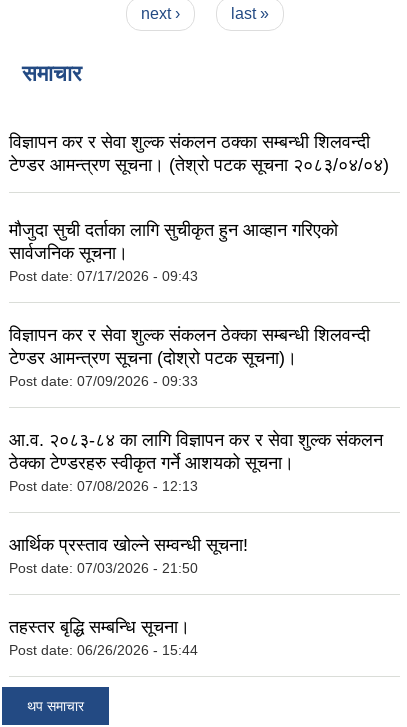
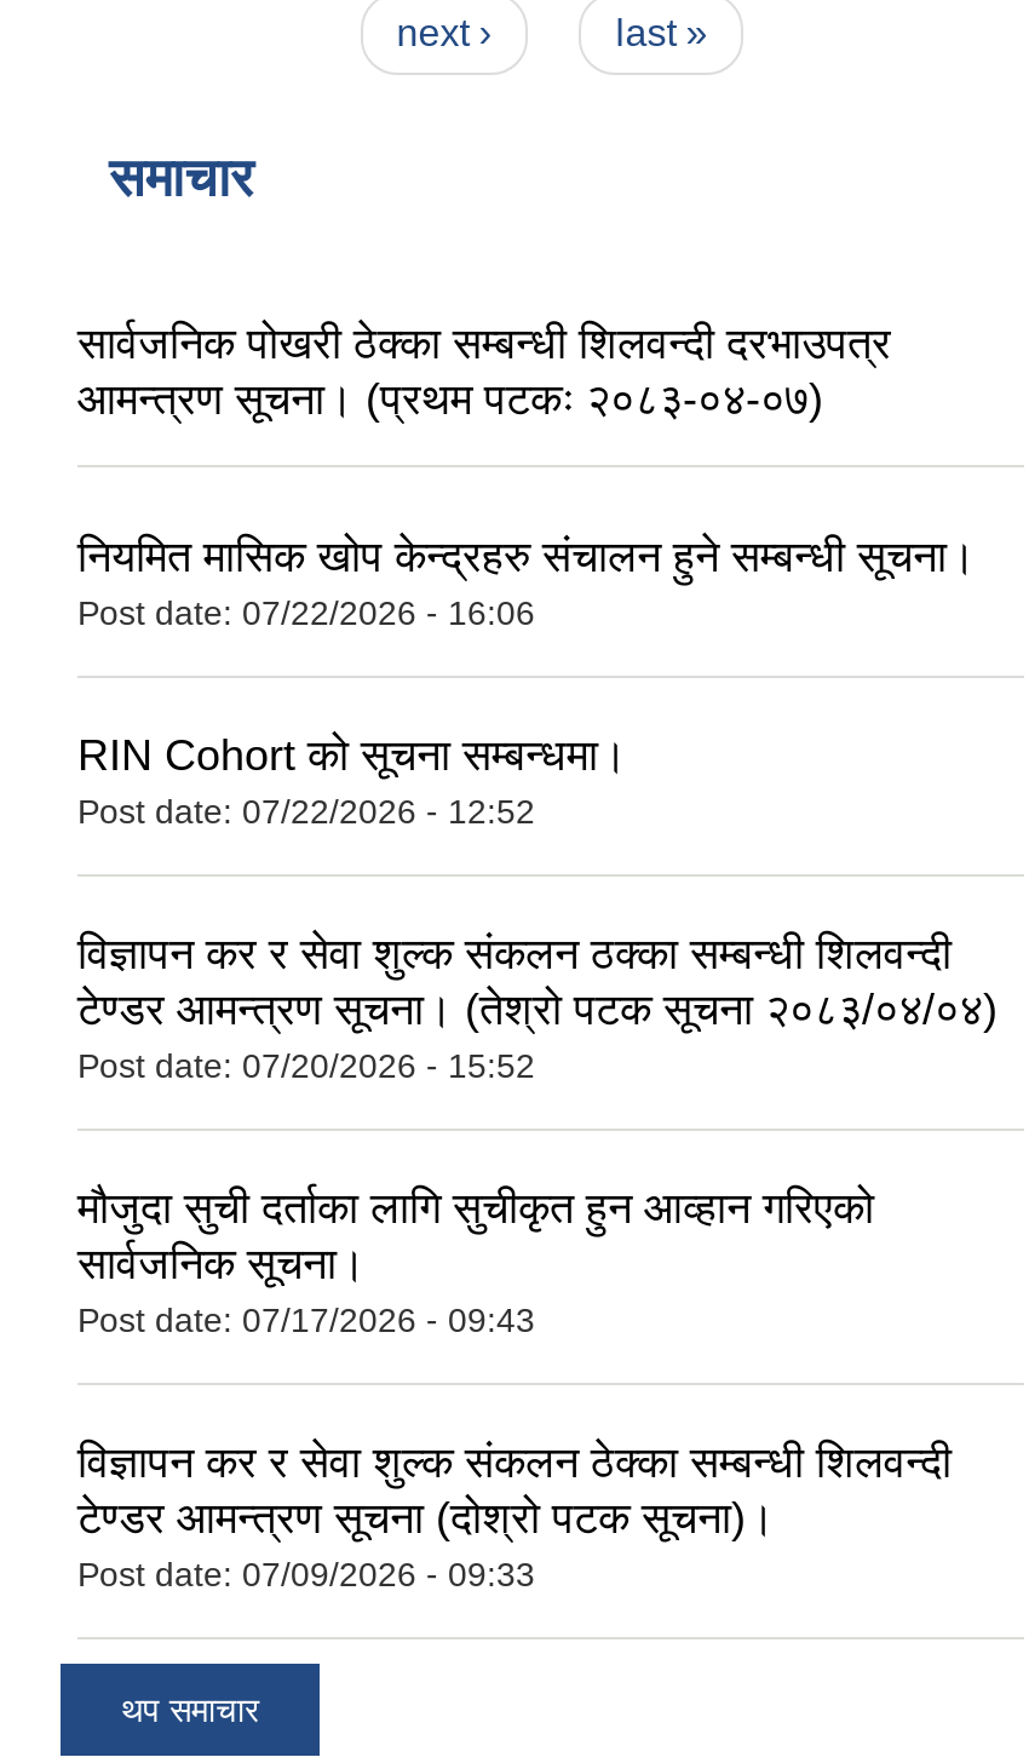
+ सार्वजनिक पोखरी ठेक्का सम्बन्धी शिलवन्दी दरभाउपत्र
+ आमन्त्रण सूचना। (प्रथम पटकः २०८३-०४-०७)
+ नियमित मासिक खोप केन्द्रहरु संचालन हुने सम्बन्धी सूचना।
+ Post date: 07/22/2026 - 16:06
+ RIN Cohort को सूचना सम्बन्धमा।
+ Post date: 07/22/2026 - 12:52

moved down: विज्ञापन कर र सेवा शुल्क संकलन ठक्का सम्बन्धी शिलवन्दी | टेण्डर आमन्त्रण सूचना। (तेश्रो पटक सूचना २०८३/०४/०४)

+ Post date: 07/20/2026 - 15:52

moved down: मौजुदा सुची दर्ताका लागि सुचीकृत हुन आव्हान गरिएको | सार्वजनिक सूचना। | Post date: 07/17/2026 - 09:43 | विज्ञापन कर र सेवा शुल्क संकलन ठेक्का सम्बन्धी शिलवन्दी | टेण्डर आमन्त्रण सूचना (दोश्रो पटक सूचना)। | Post date: 07/09/2026 - 09:33

- आ.व. २०८३-८४ का लागि विज्ञापन कर र सेवा शुल्क संकलन
- ठेक्का टेण्डरहरु स्वीकृत गर्ने आशयको सूचना।
- Post date: 07/08/2026 - 12:13
- आर्थिक प्रस्ताव खोल्ने सम्वन्धी सूचना!
- Post date: 07/03/2026 - 21:50
- तहस्तर बृद्धि सम्बन्धि सूचना।
- Post date: 06/26/2026 - 15:44
